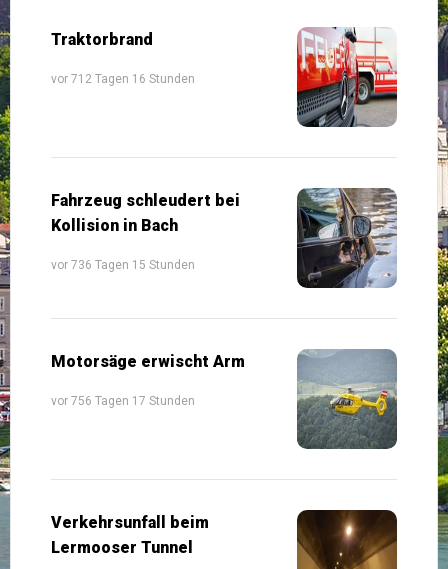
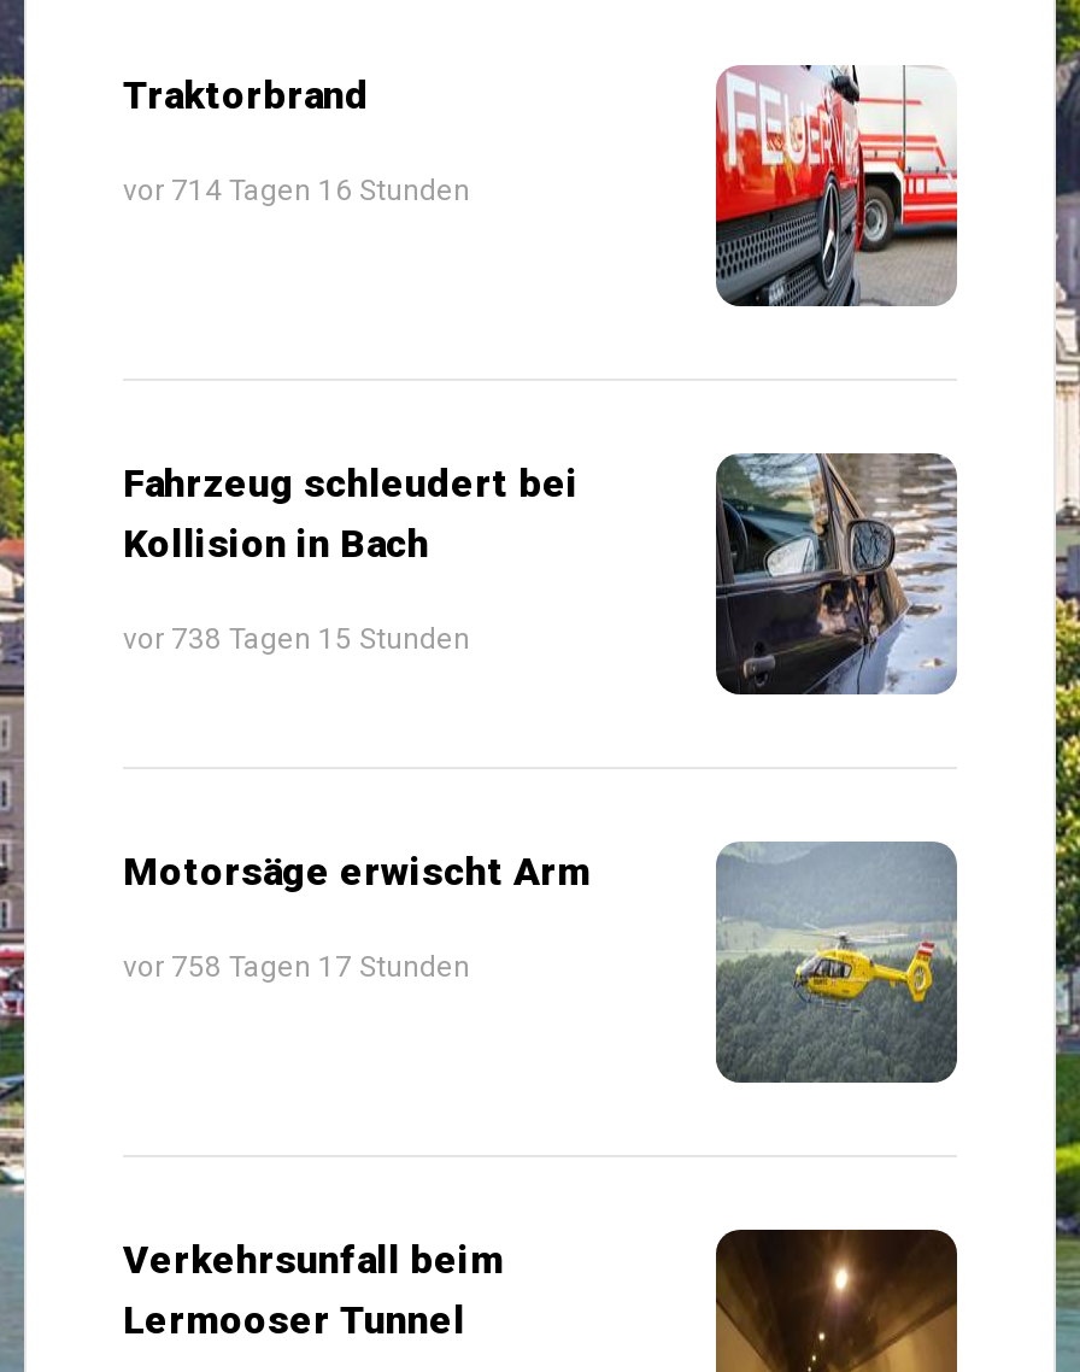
- vor 712 Tagen 16 Stunden
+ vor 714 Tagen 16 Stunden

- vor 736 Tagen 15 Stunden
+ vor 738 Tagen 15 Stunden

- vor 756 Tagen 17 Stunden
+ vor 758 Tagen 17 Stunden
